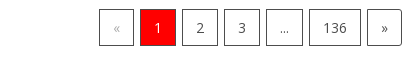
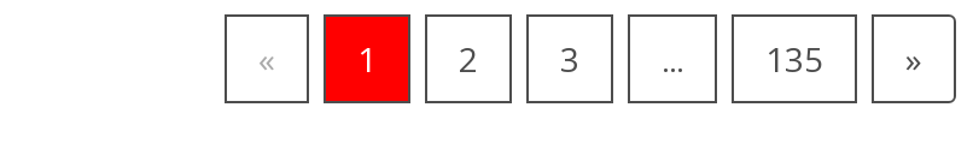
- 136
+ 135
